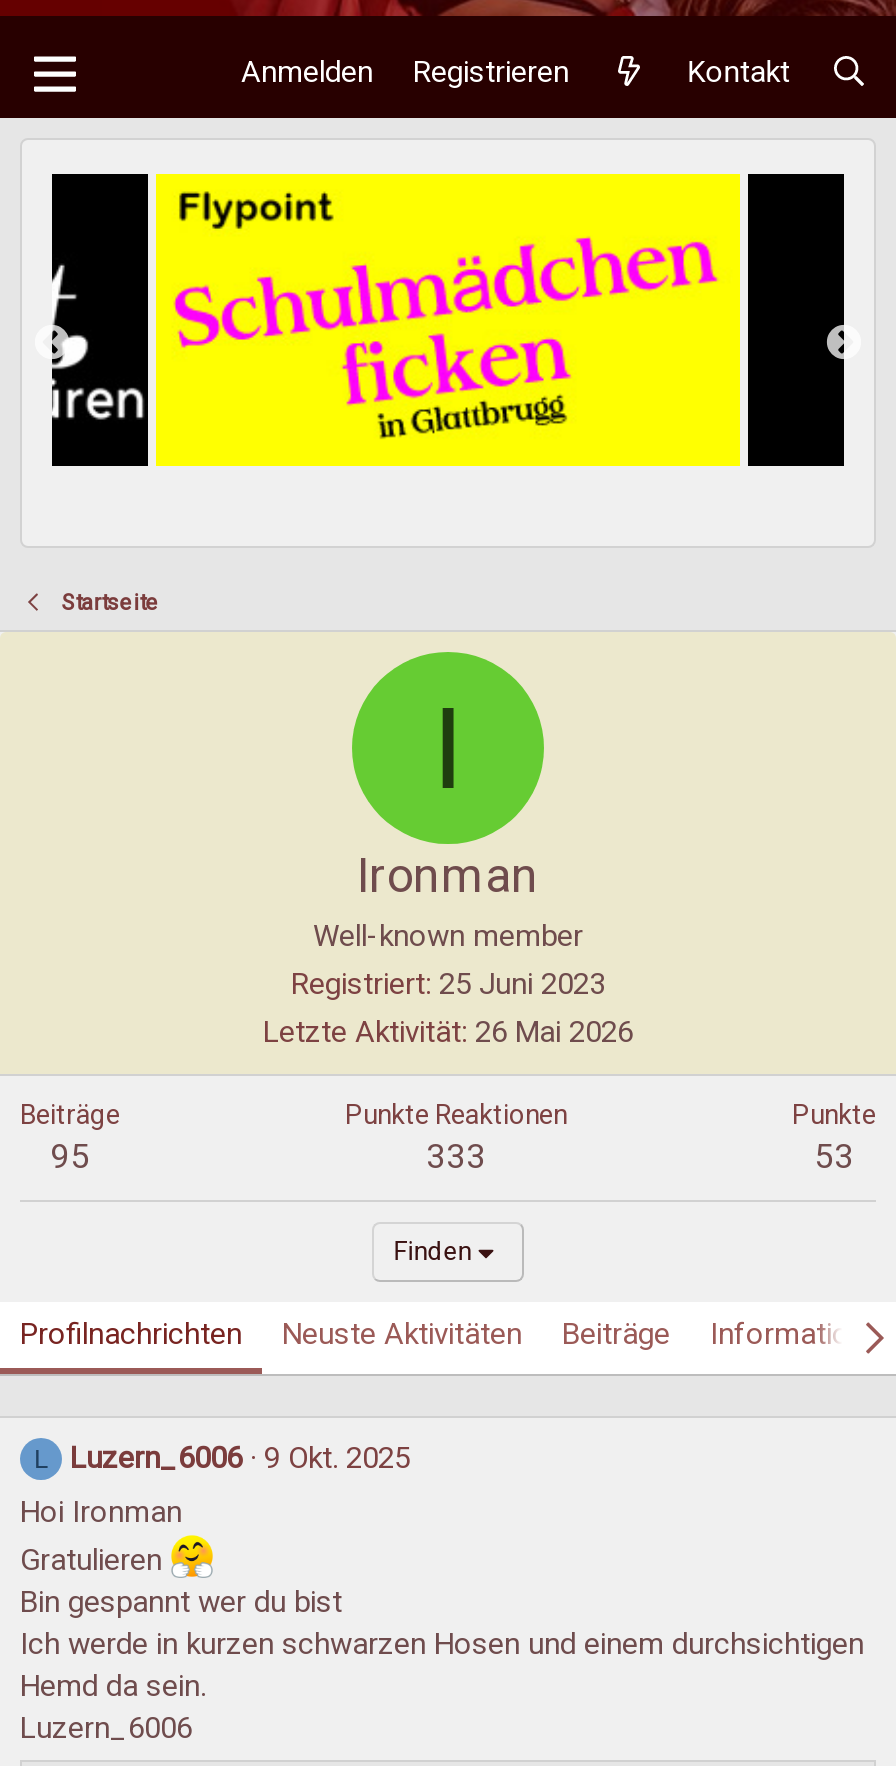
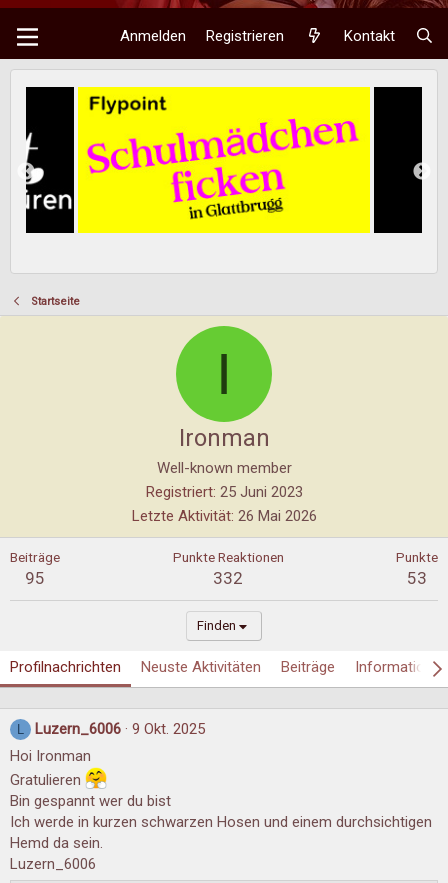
- 333
+ 332
